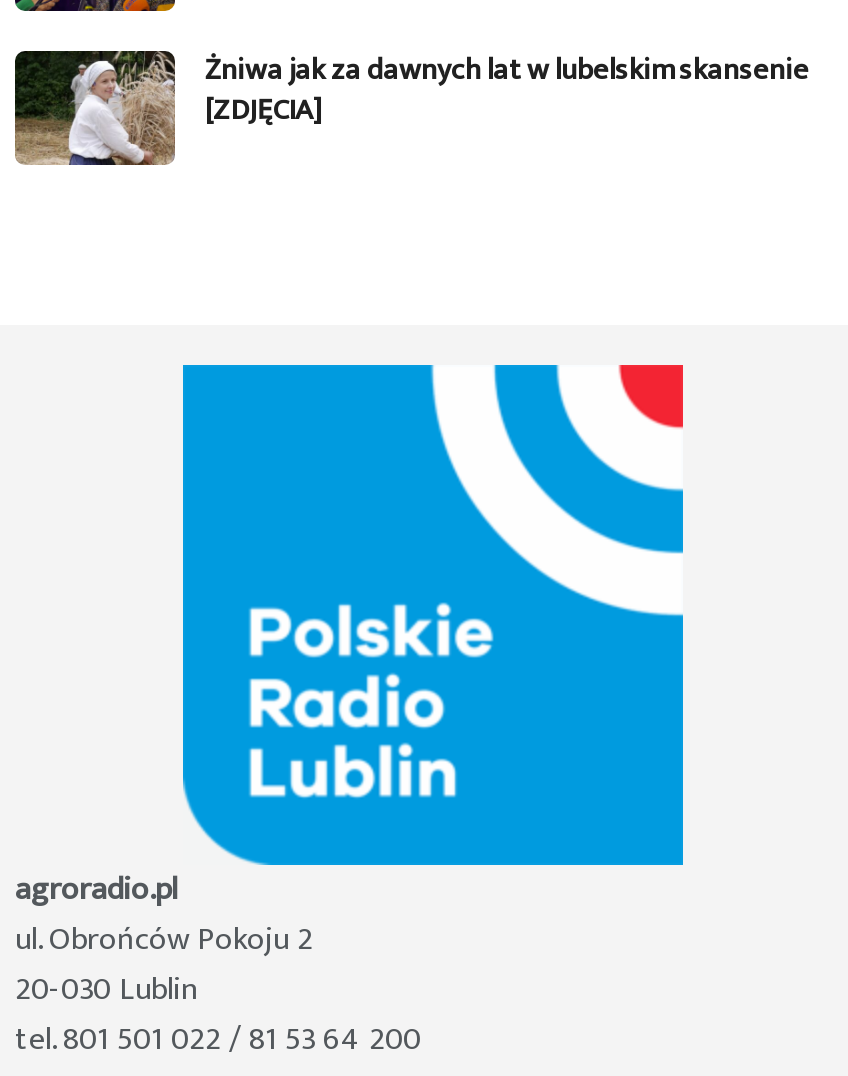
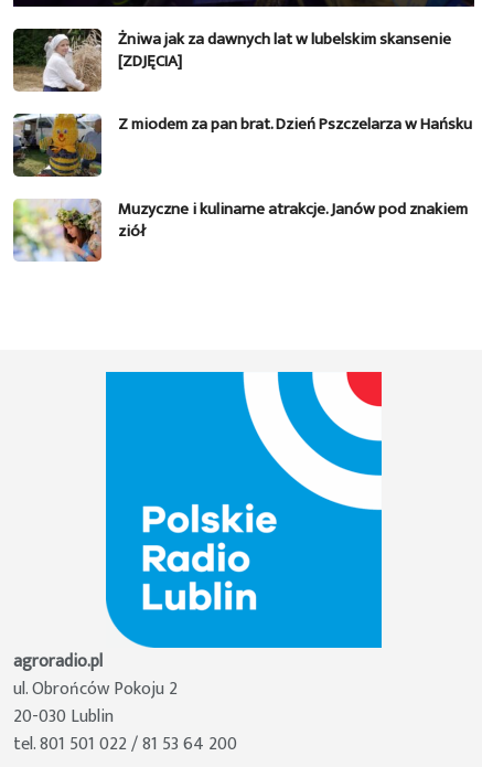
+ [image]

+ [image]
+ Z miodem za pan brat. Dzień Pszczelarza w Hańsku
+ Muzyczne i kulinarne atrakcje. Janów pod znakiem
+ ziół
